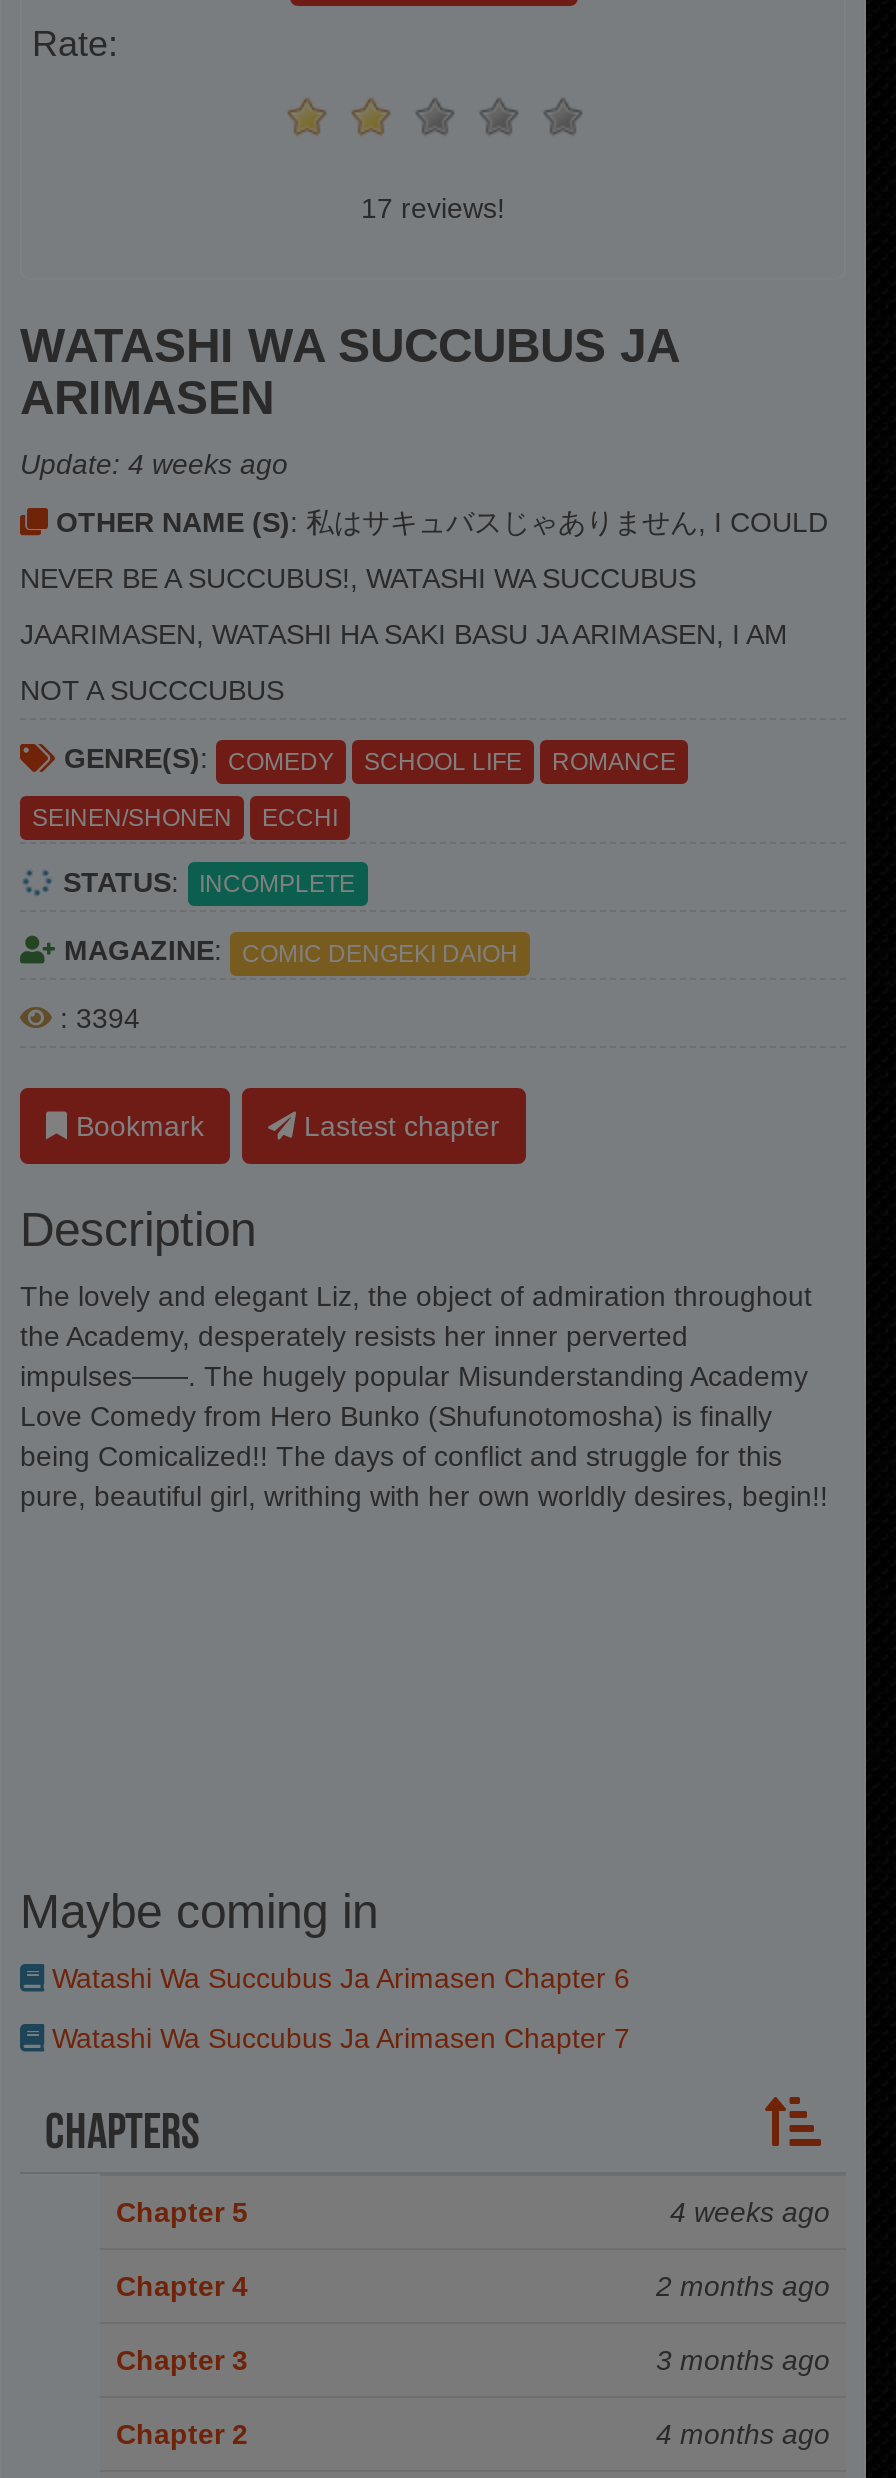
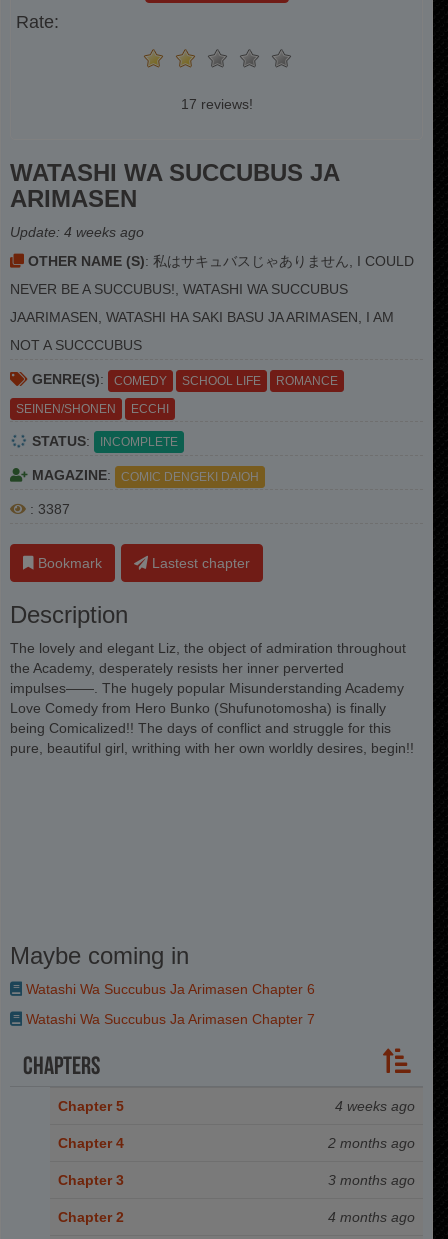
- : 3394
+ : 3387
